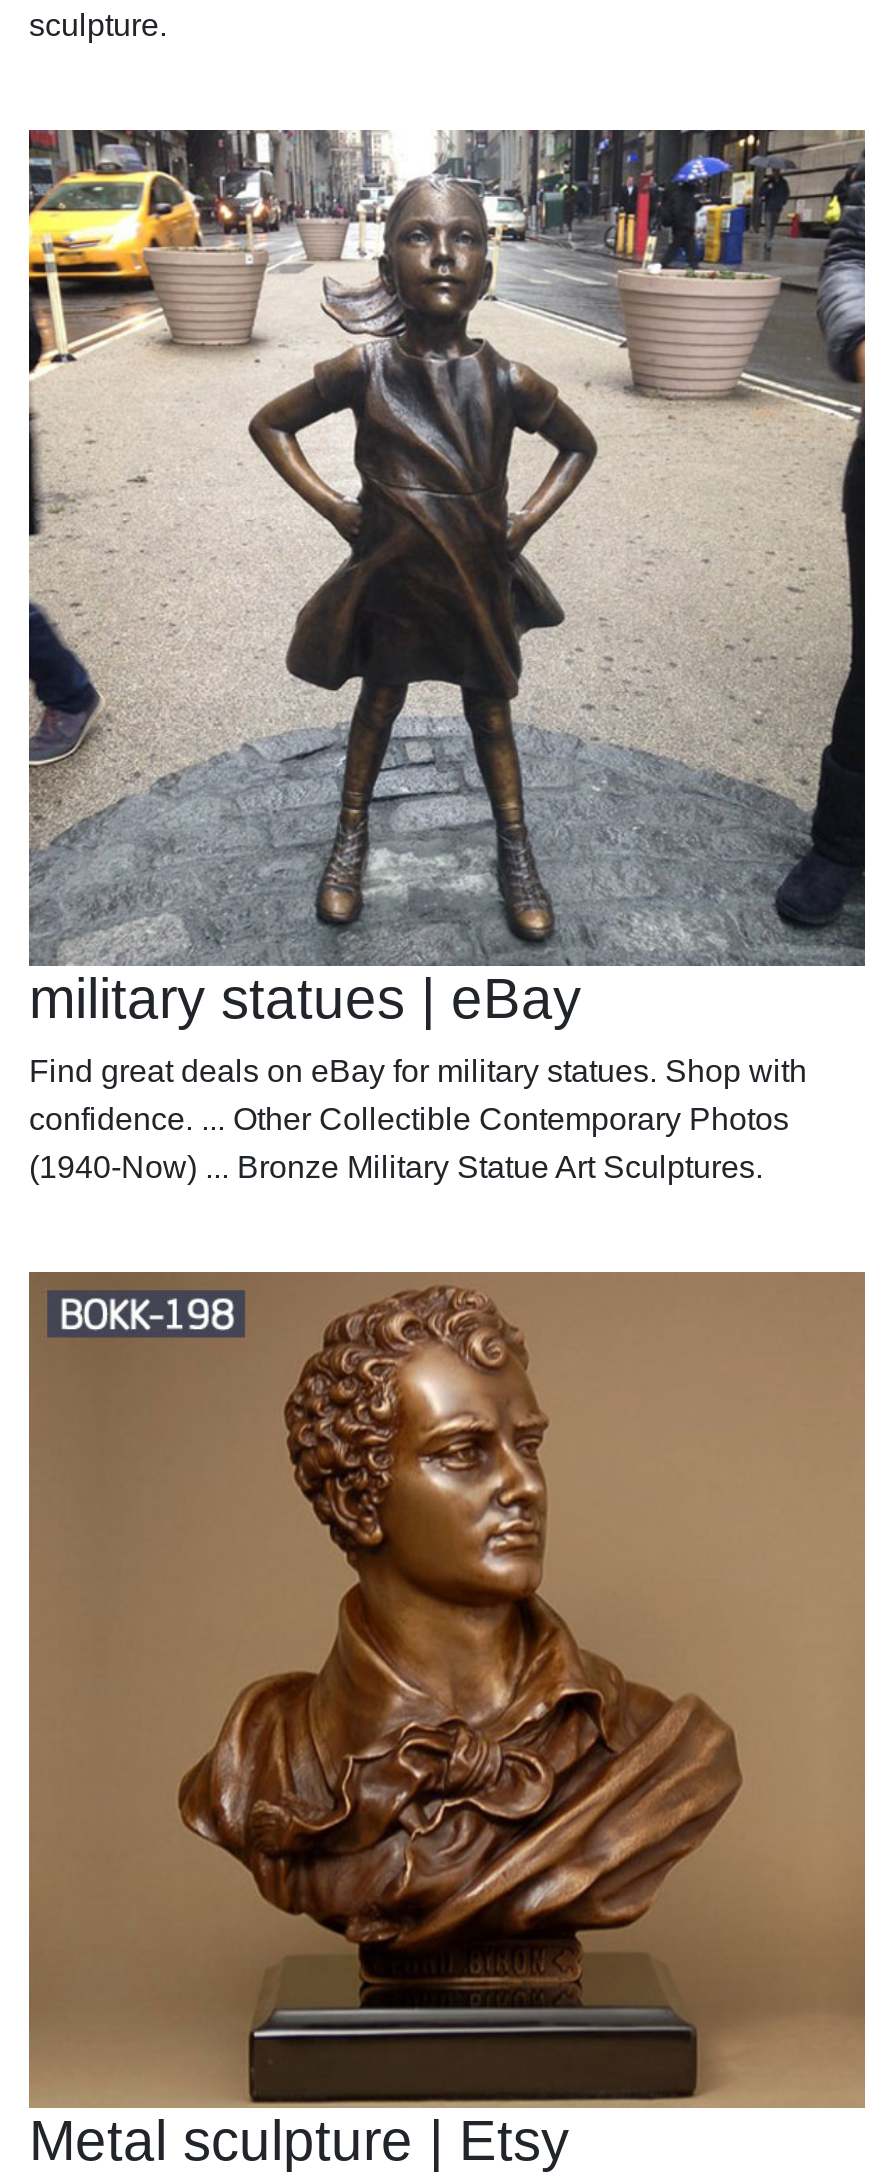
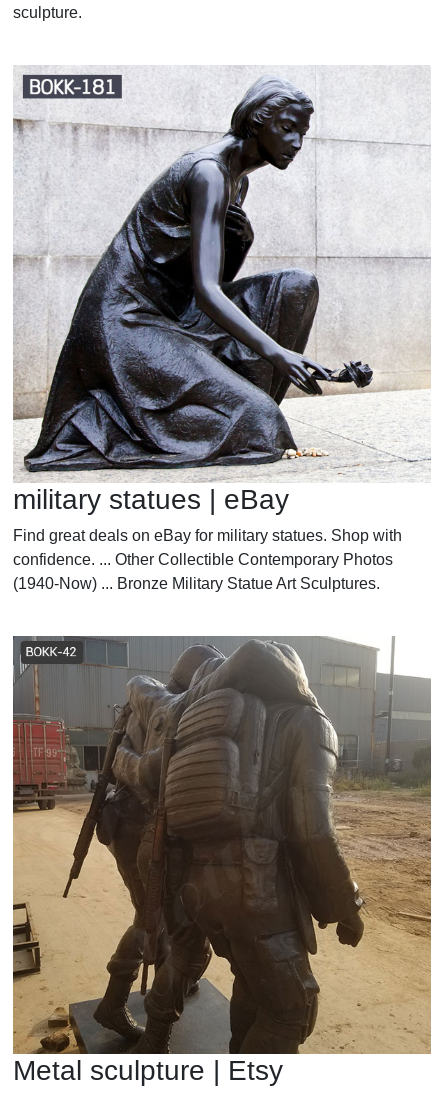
- [image]
+ [image]

- [image]
+ [image]
